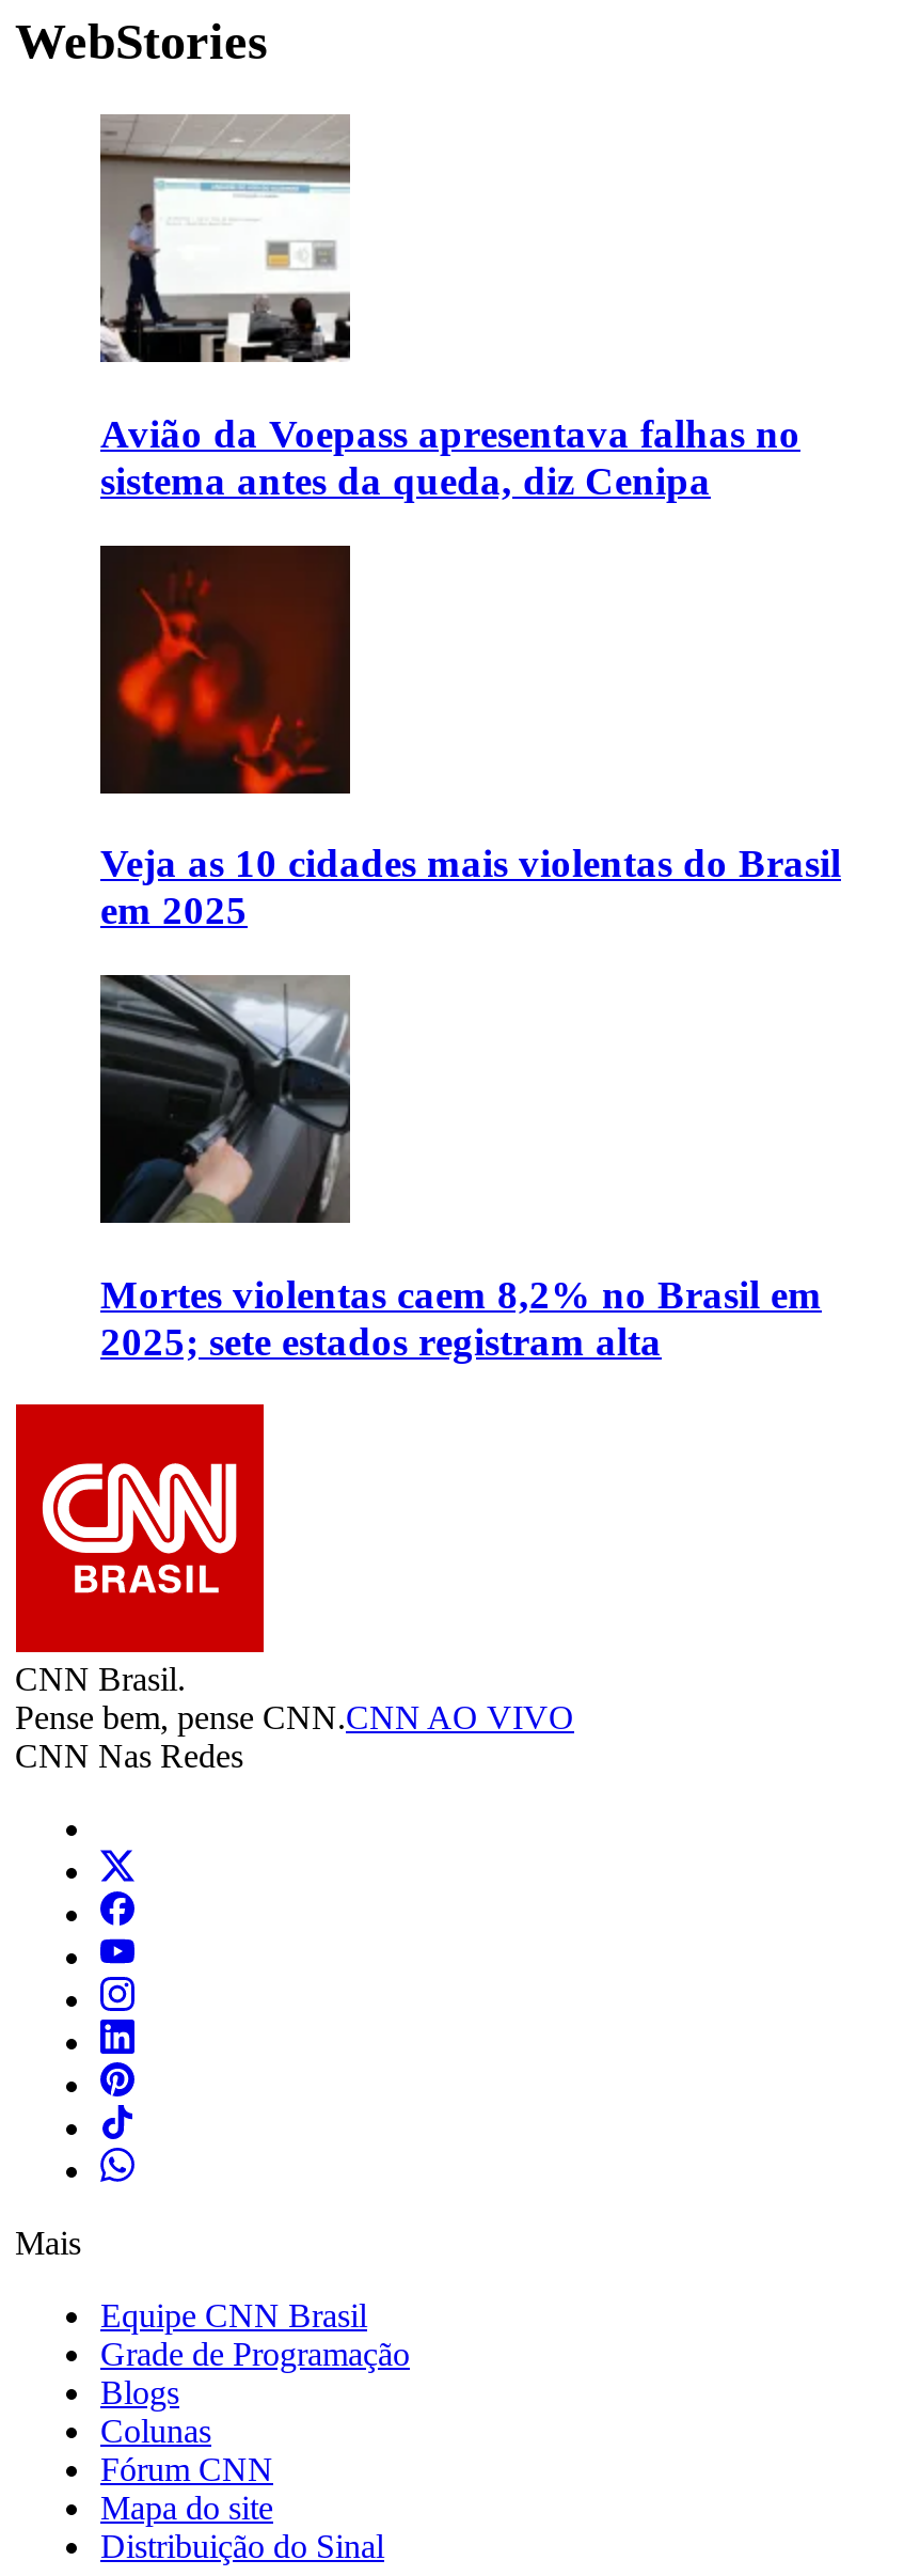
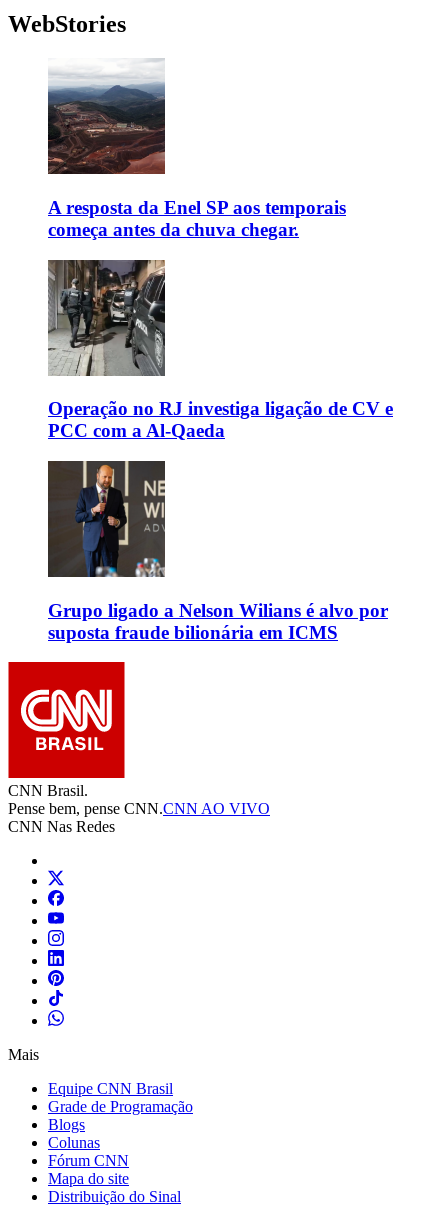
- [image]
- Avião da Voepass apresentava falhas no
- sistema antes da queda, diz Cenipa
+ [image]
+ A resposta da Enel SP aos temporais
+ começa antes da chuva chegar.

- [image]
- Veja as 10 cidades mais violentas do Brasil
- em 2025
+ [image]
+ Operação no RJ investiga ligação de CV e
+ PCC com a Al-Qaeda

- [image]
- Mortes violentas caem 8,2% no Brasil em
- 2025; sete estados registram alta
+ [image]
+ Grupo ligado a Nelson Wilians é alvo por
+ suposta fraude bilionária em ICMS
